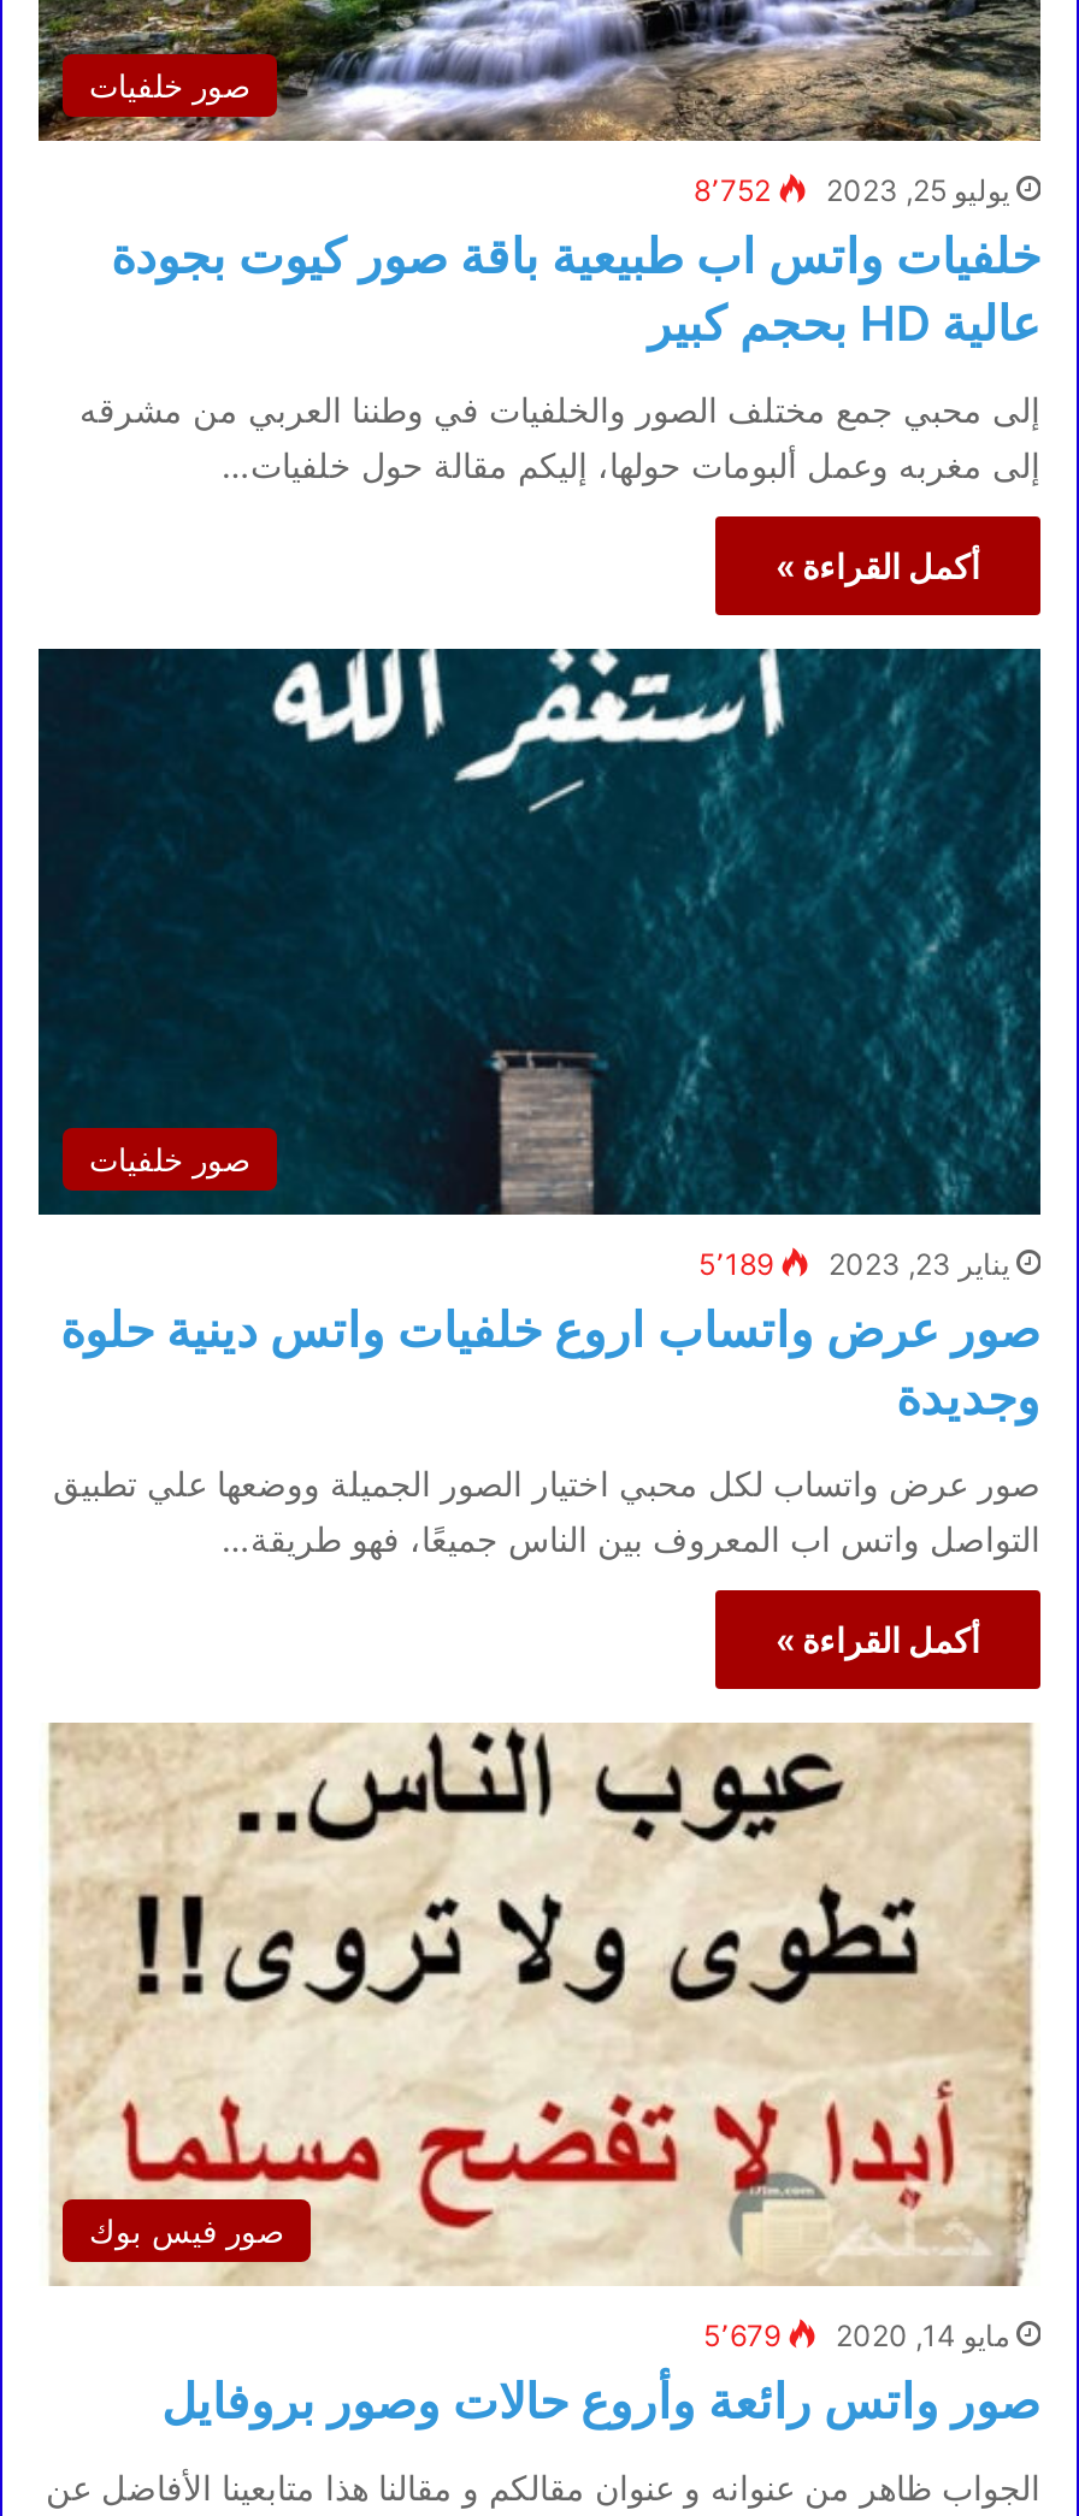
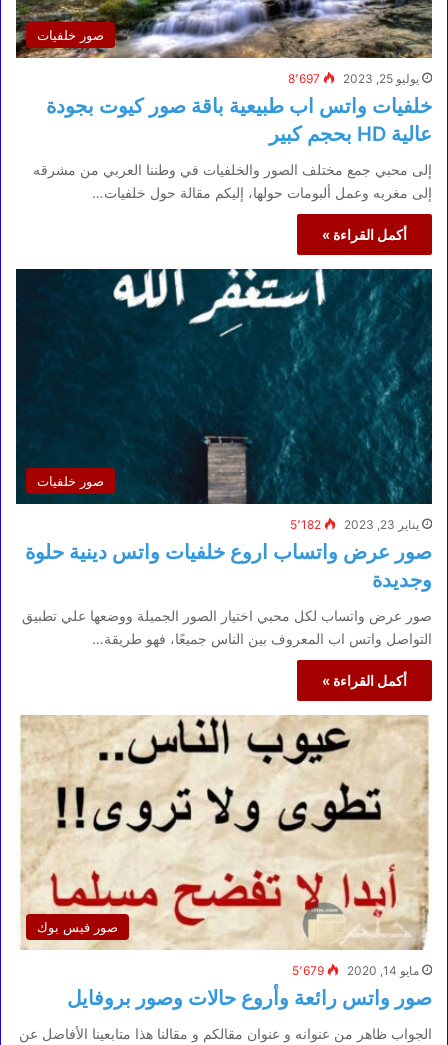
- 8٬752
+ 8٬697

- 5٬189
+ 5٬182
